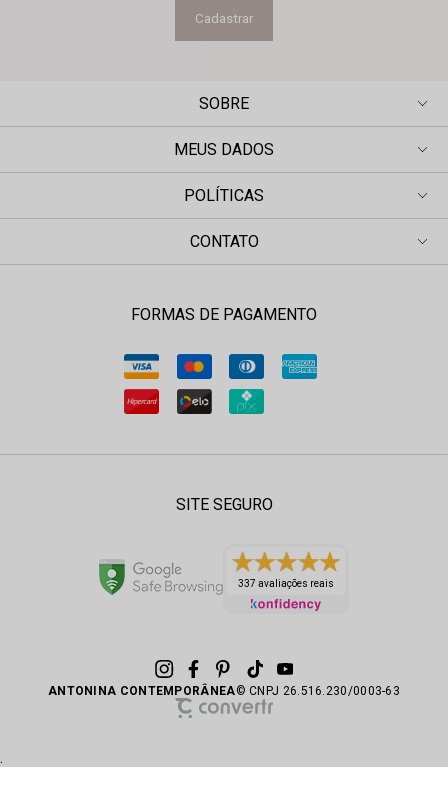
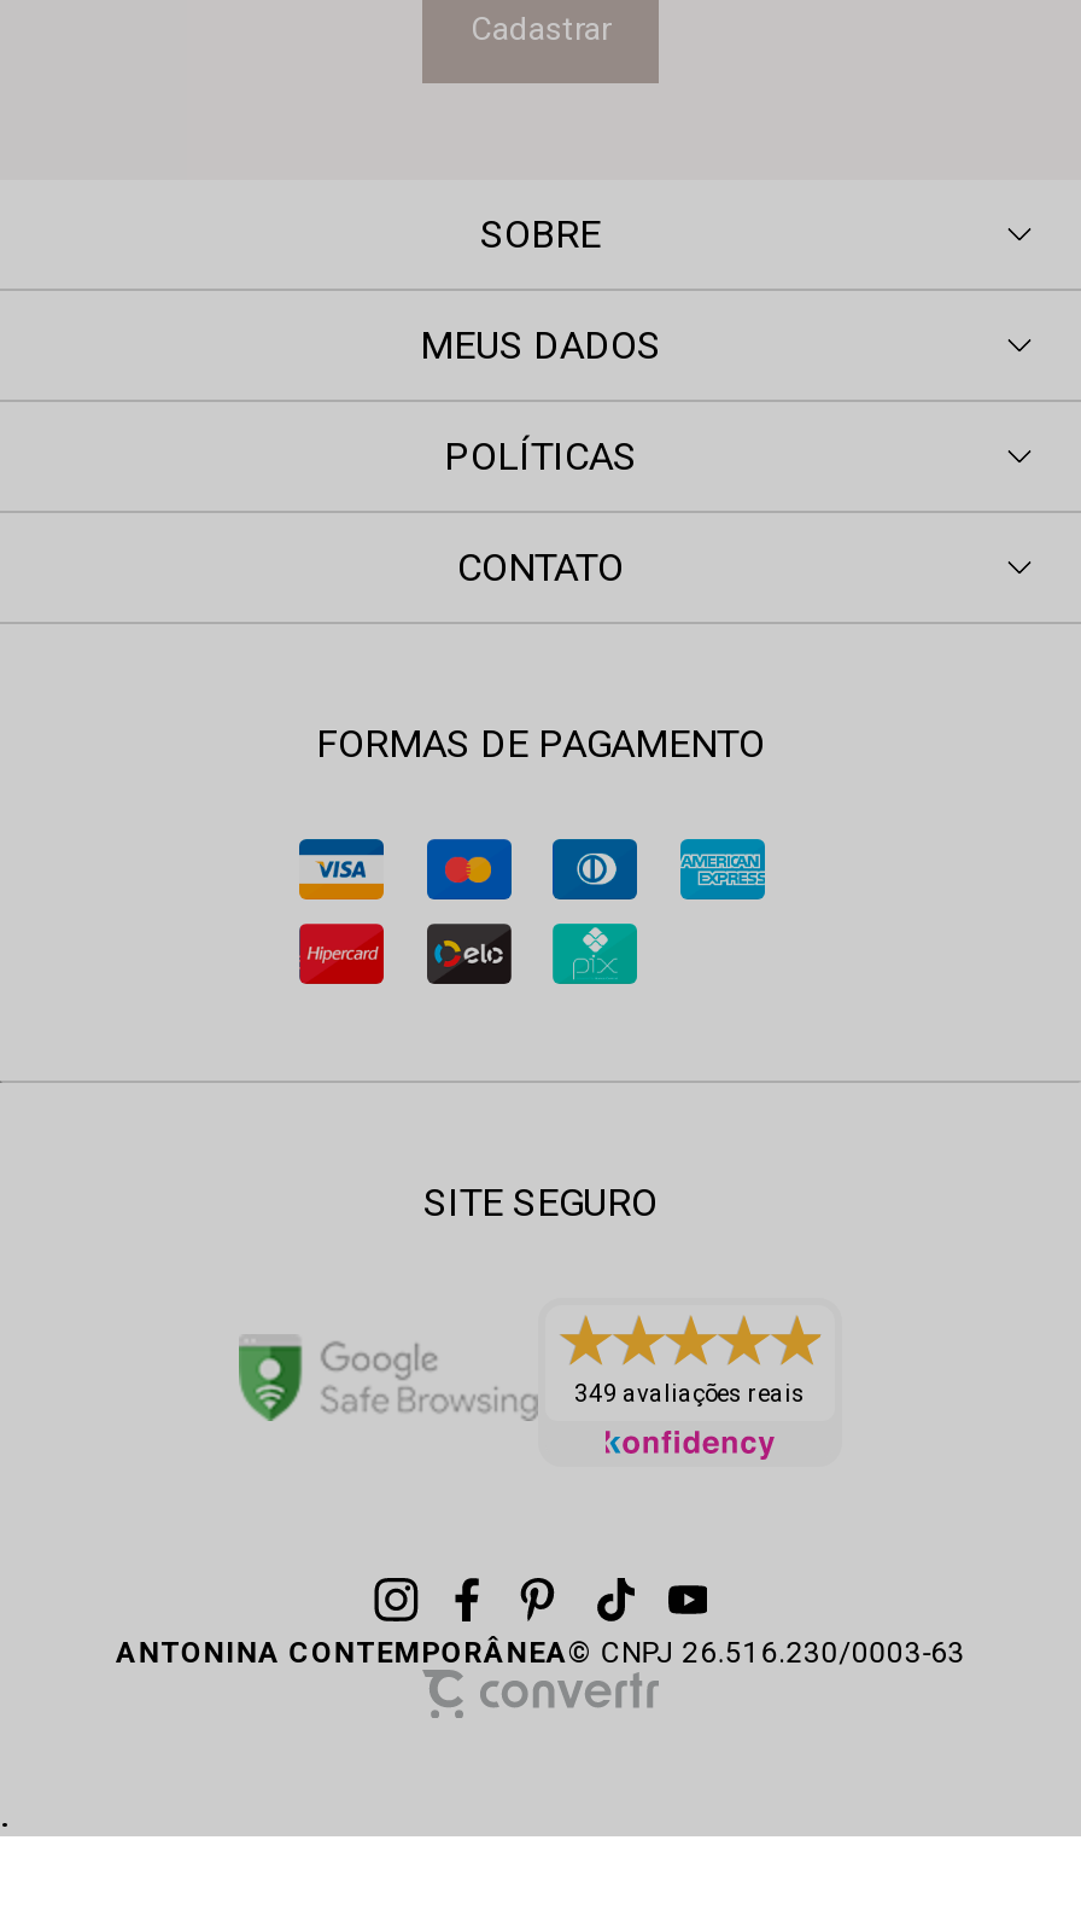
- 337 avaliações reais
+ 349 avaliações reais
